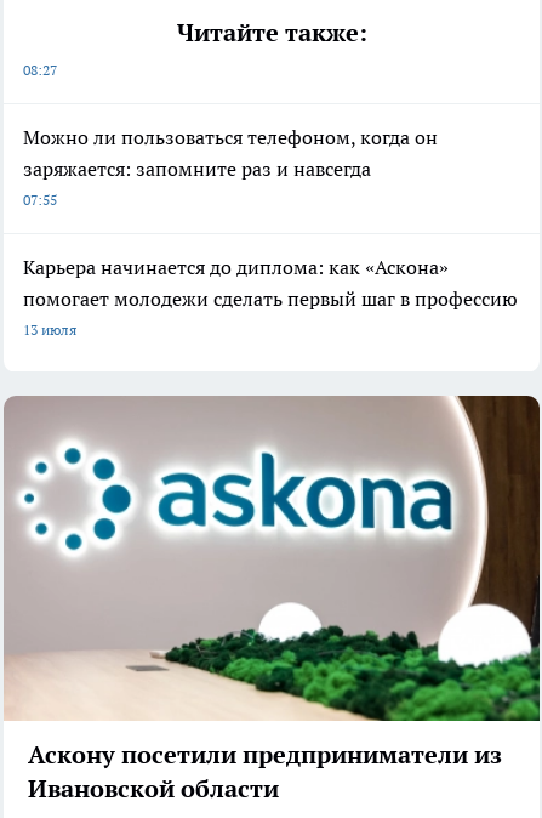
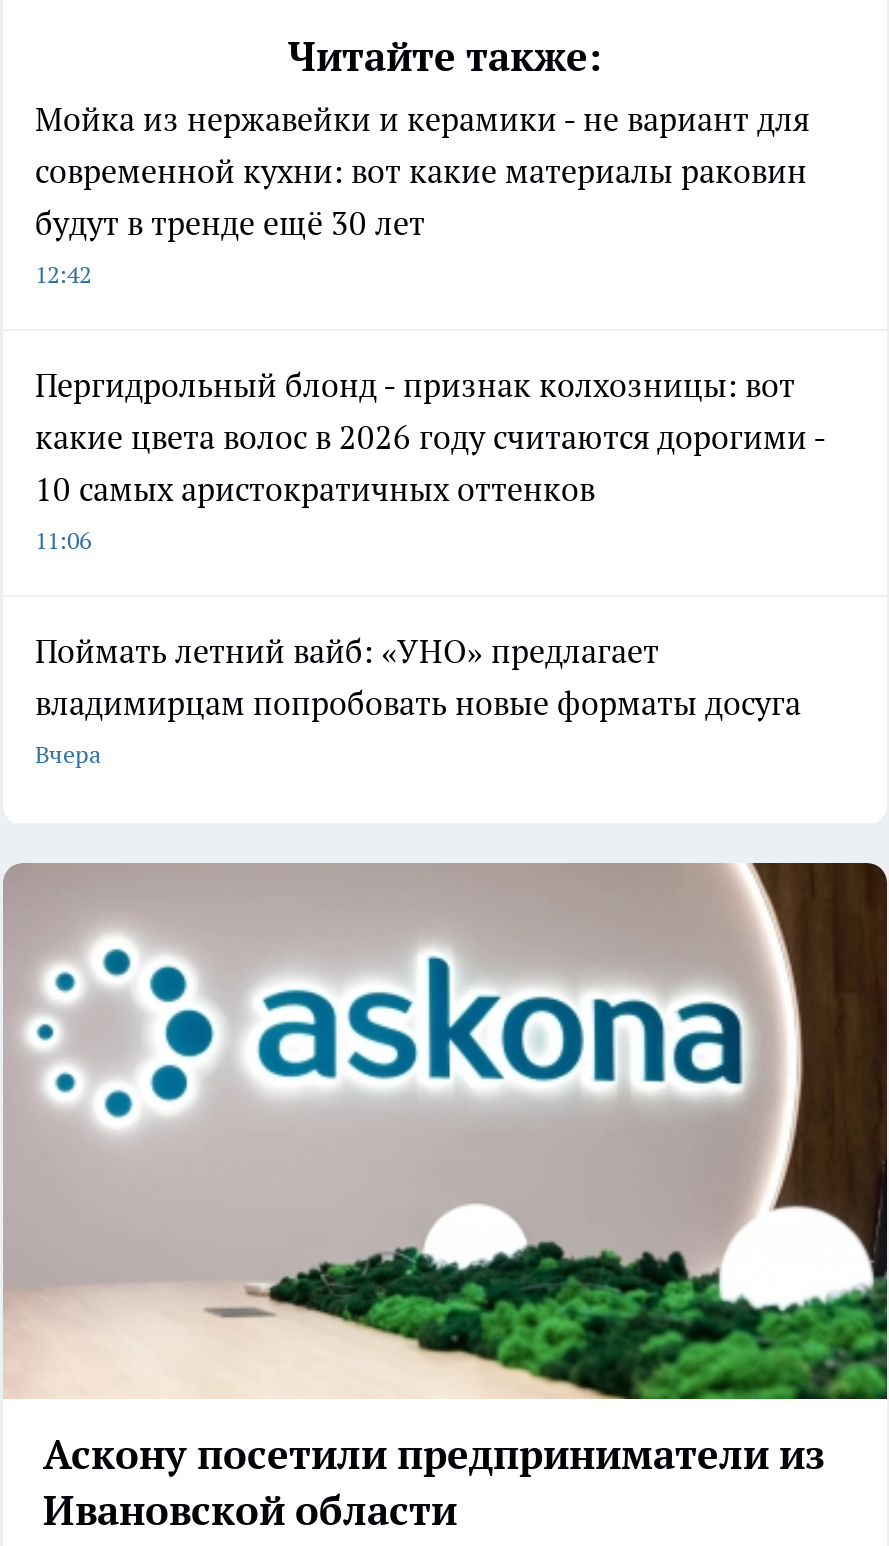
- 08:27
+ Мойка из нержавейки и керамики - не вариант для
+ современной кухни: вот какие материалы раковин
+ будут в тренде ещё 30 лет
+ 12:42

- Можно ли пользоваться телефоном, когда он
- заряжается: запомните раз и навсегда
- 07:55
+ Пергидрольный блонд - признак колхозницы: вот
+ какие цвета волос в 2026 году считаются дорогими -
+ 10 самых аристократичных оттенков
+ 11:06

- Карьера начинается до диплома: как «Аскона»
- помогает молодежи сделать первый шаг в профессию
- 13 июля
+ Поймать летний вайб: «УНО» предлагает
+ владимирцам попробовать новые форматы досуга
+ Вчера
